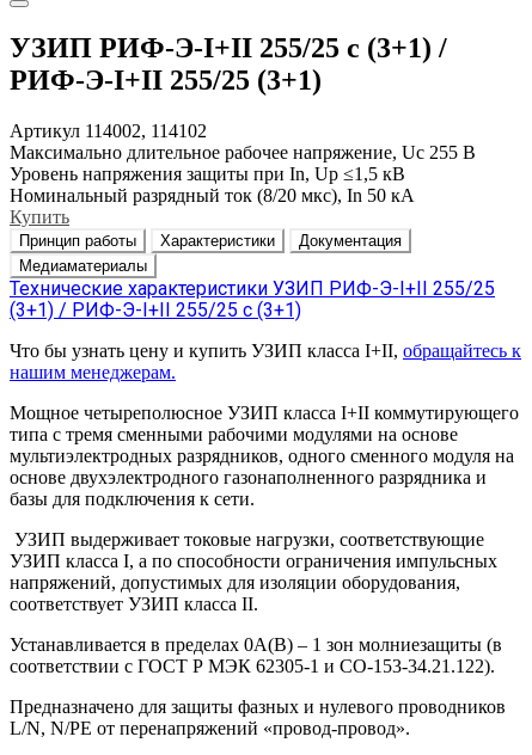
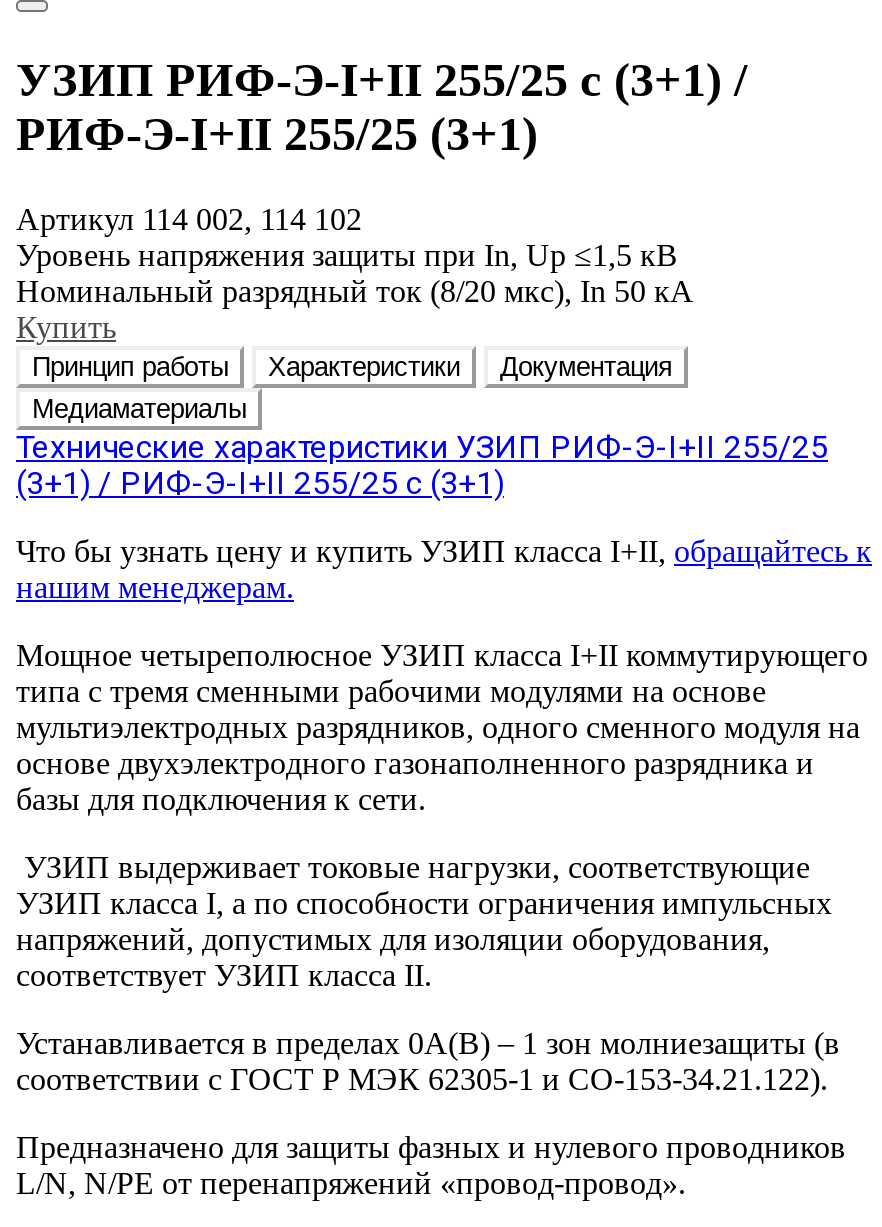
- Артикул 114002, 114102
- Максимально длительное рабочее напряжение, Uc 255 В
+ Артикул 114 002, 114 102
